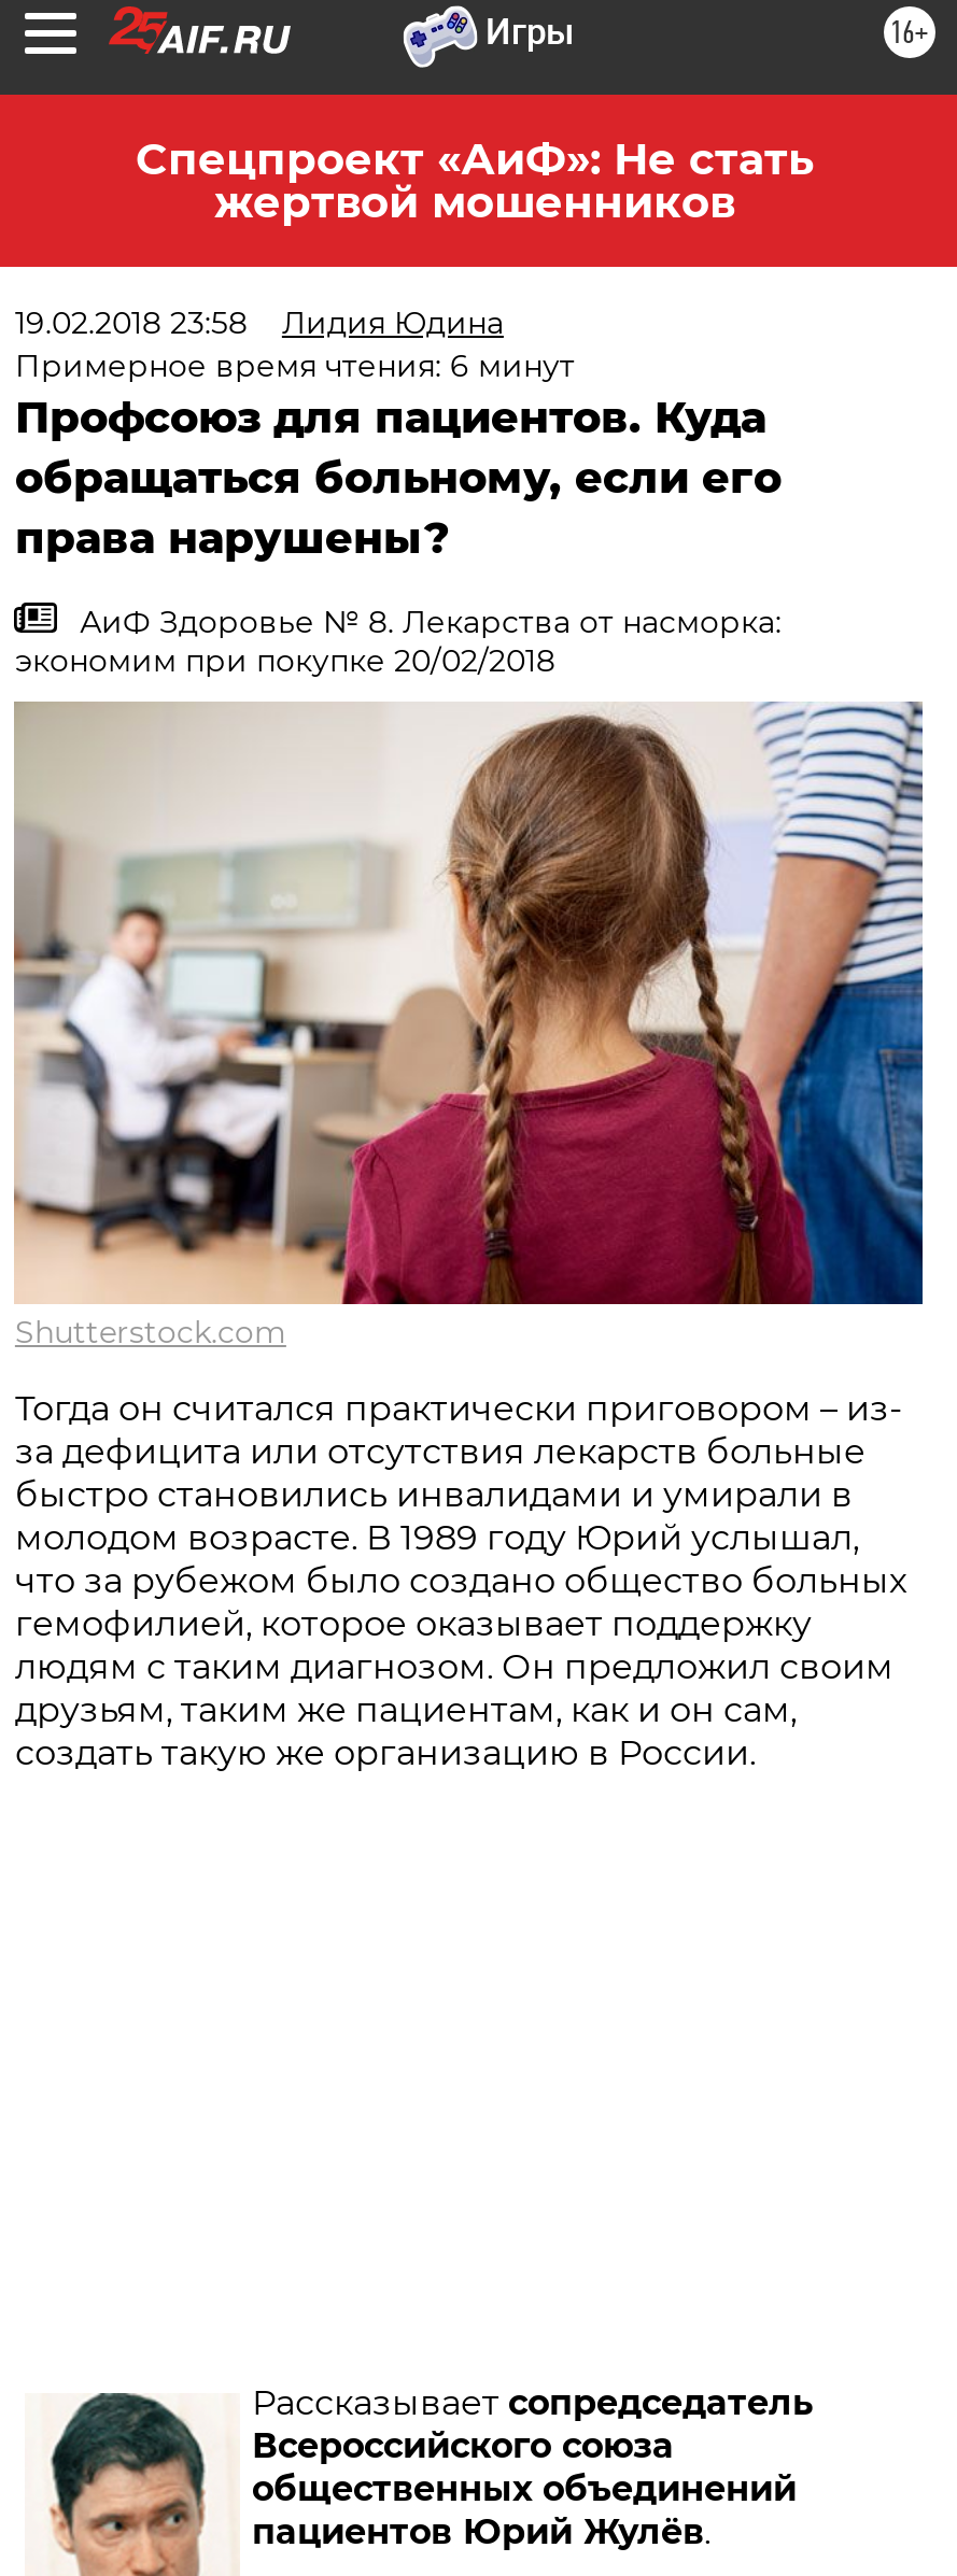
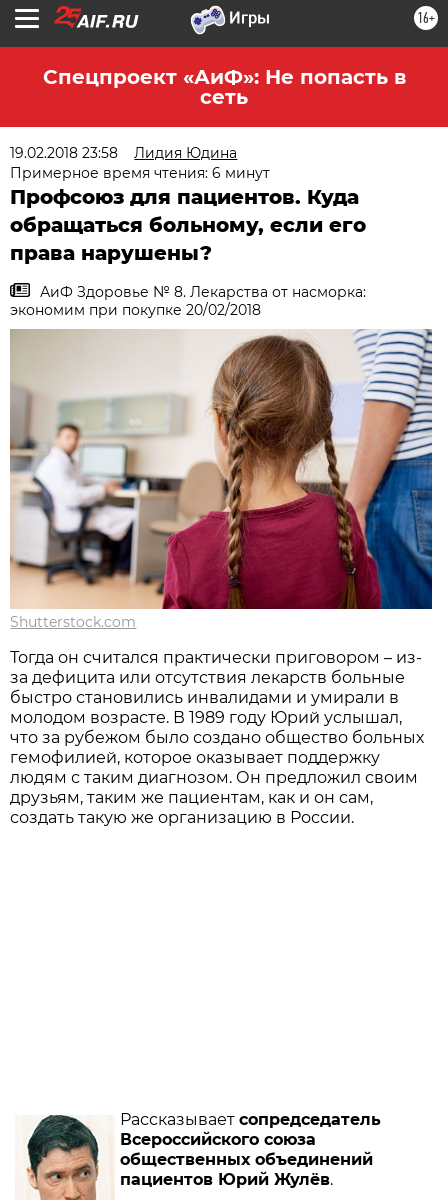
- Спецпроект «АиФ»: Не стать
- жертвой мошенников
+ Спецпроект «АиФ»: Не попасть в
+ сеть
